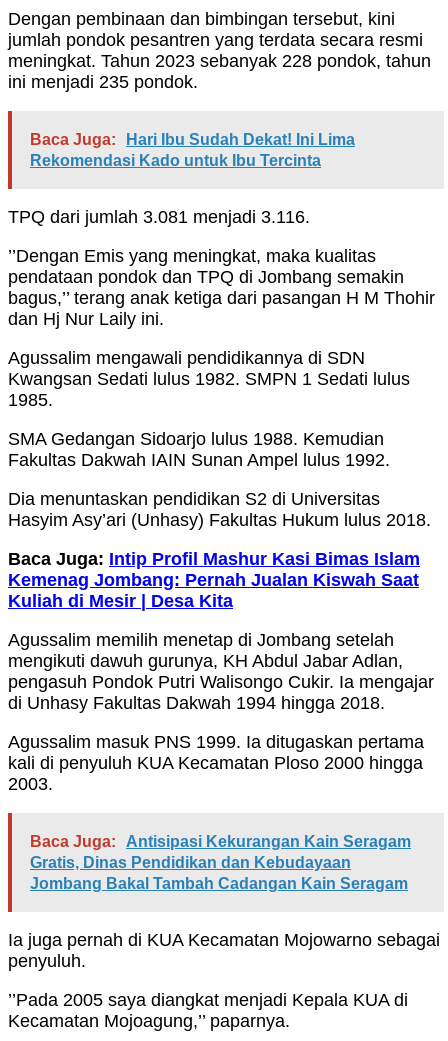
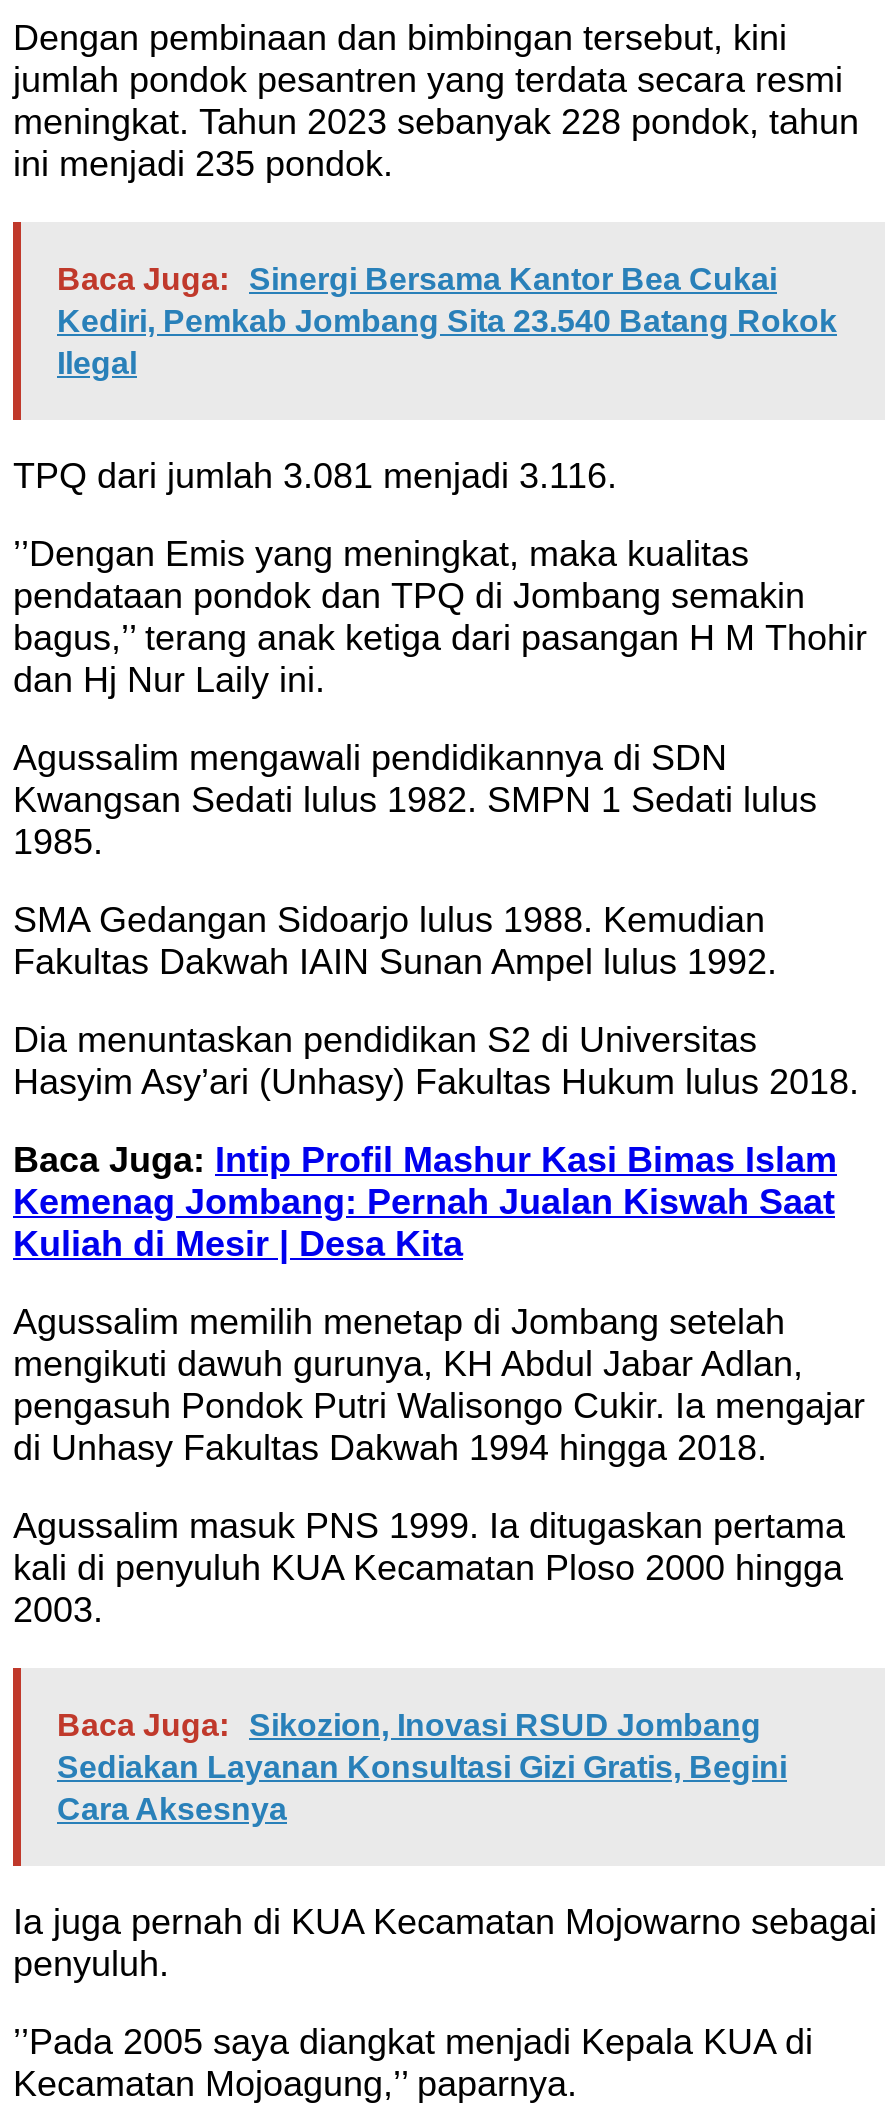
- Baca Juga: Hari Ibu Sudah Dekat! Ini Lima
- Rekomendasi Kado untuk Ibu Tercinta
+ Baca Juga: Sinergi Bersama Kantor Bea Cukai
+ Kediri, Pemkab Jombang Sita 23.540 Batang Rokok
+ Ilegal

- Baca Juga: Antisipasi Kekurangan Kain Seragam
- Gratis, Dinas Pendidikan dan Kebudayaan
- Jombang Bakal Tambah Cadangan Kain Seragam
+ Baca Juga: Sikozion, Inovasi RSUD Jombang
+ Sediakan Layanan Konsultasi Gizi Gratis, Begini
+ Cara Aksesnya
